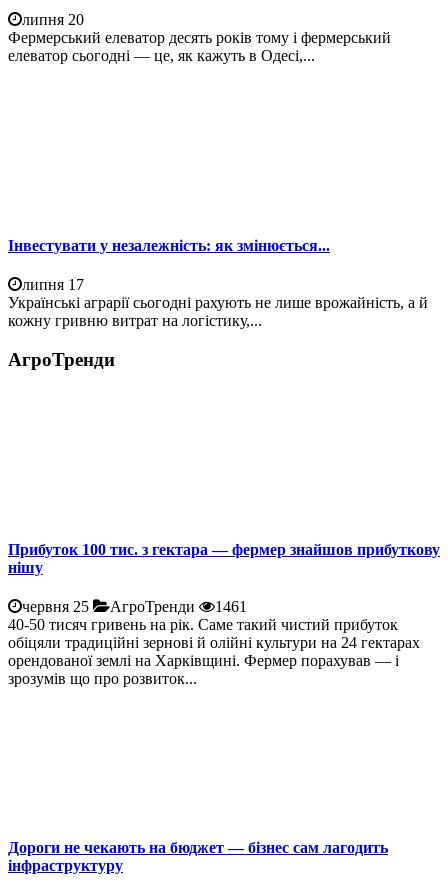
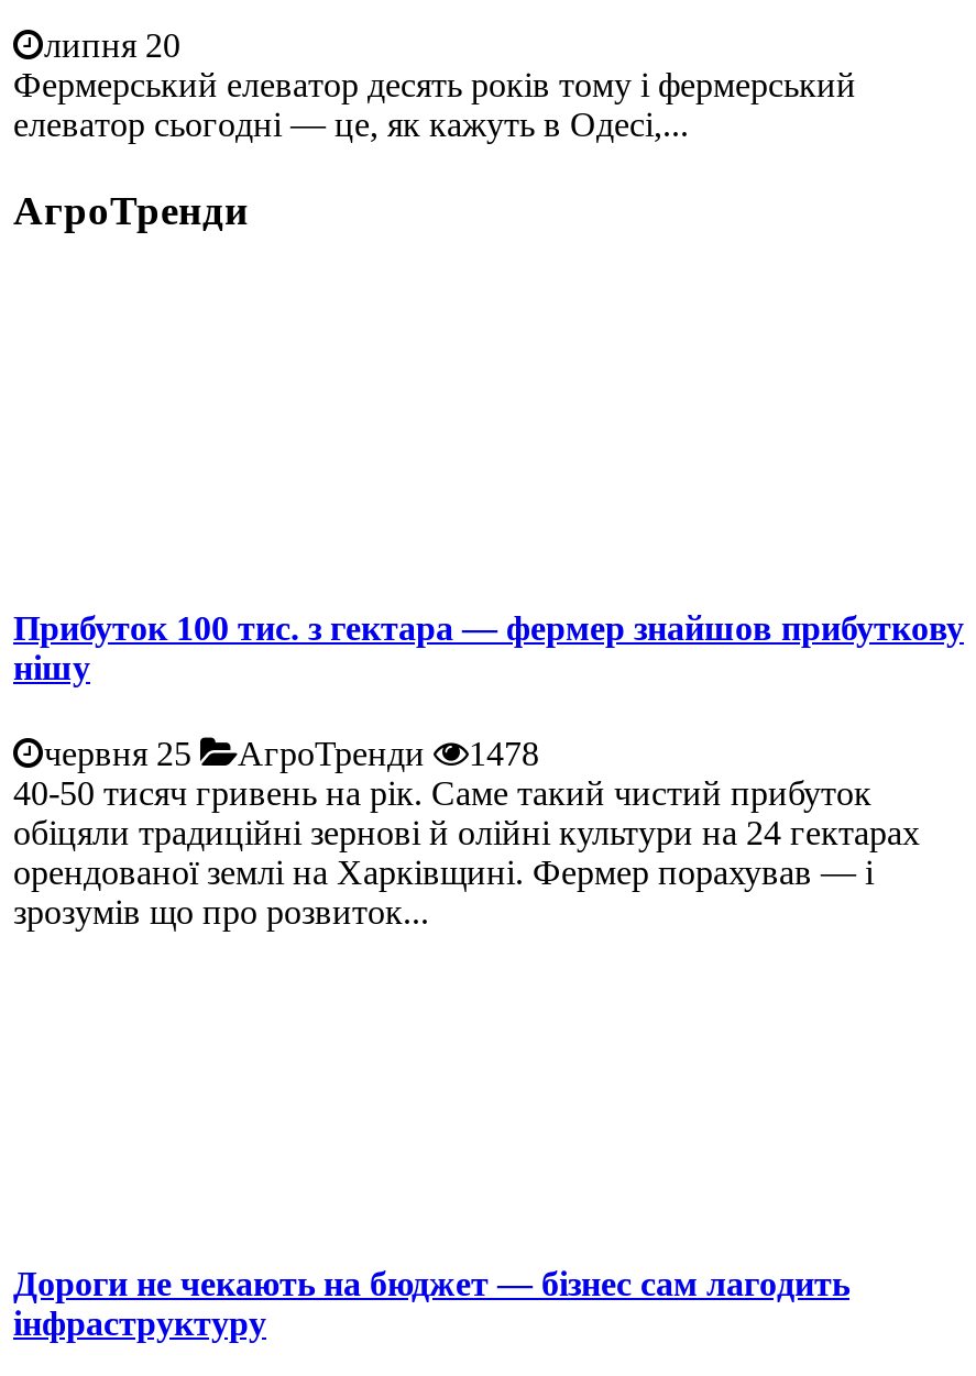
- Інвестувати у незалежність: як змінюється...
- липня 17
- Українські аграрії сьогодні рахують не лише врожайність, а й
- кожну гривню витрат на логістику,...

- червня 25 АгроТренди 1461
+ червня 25 АгроТренди 1478
